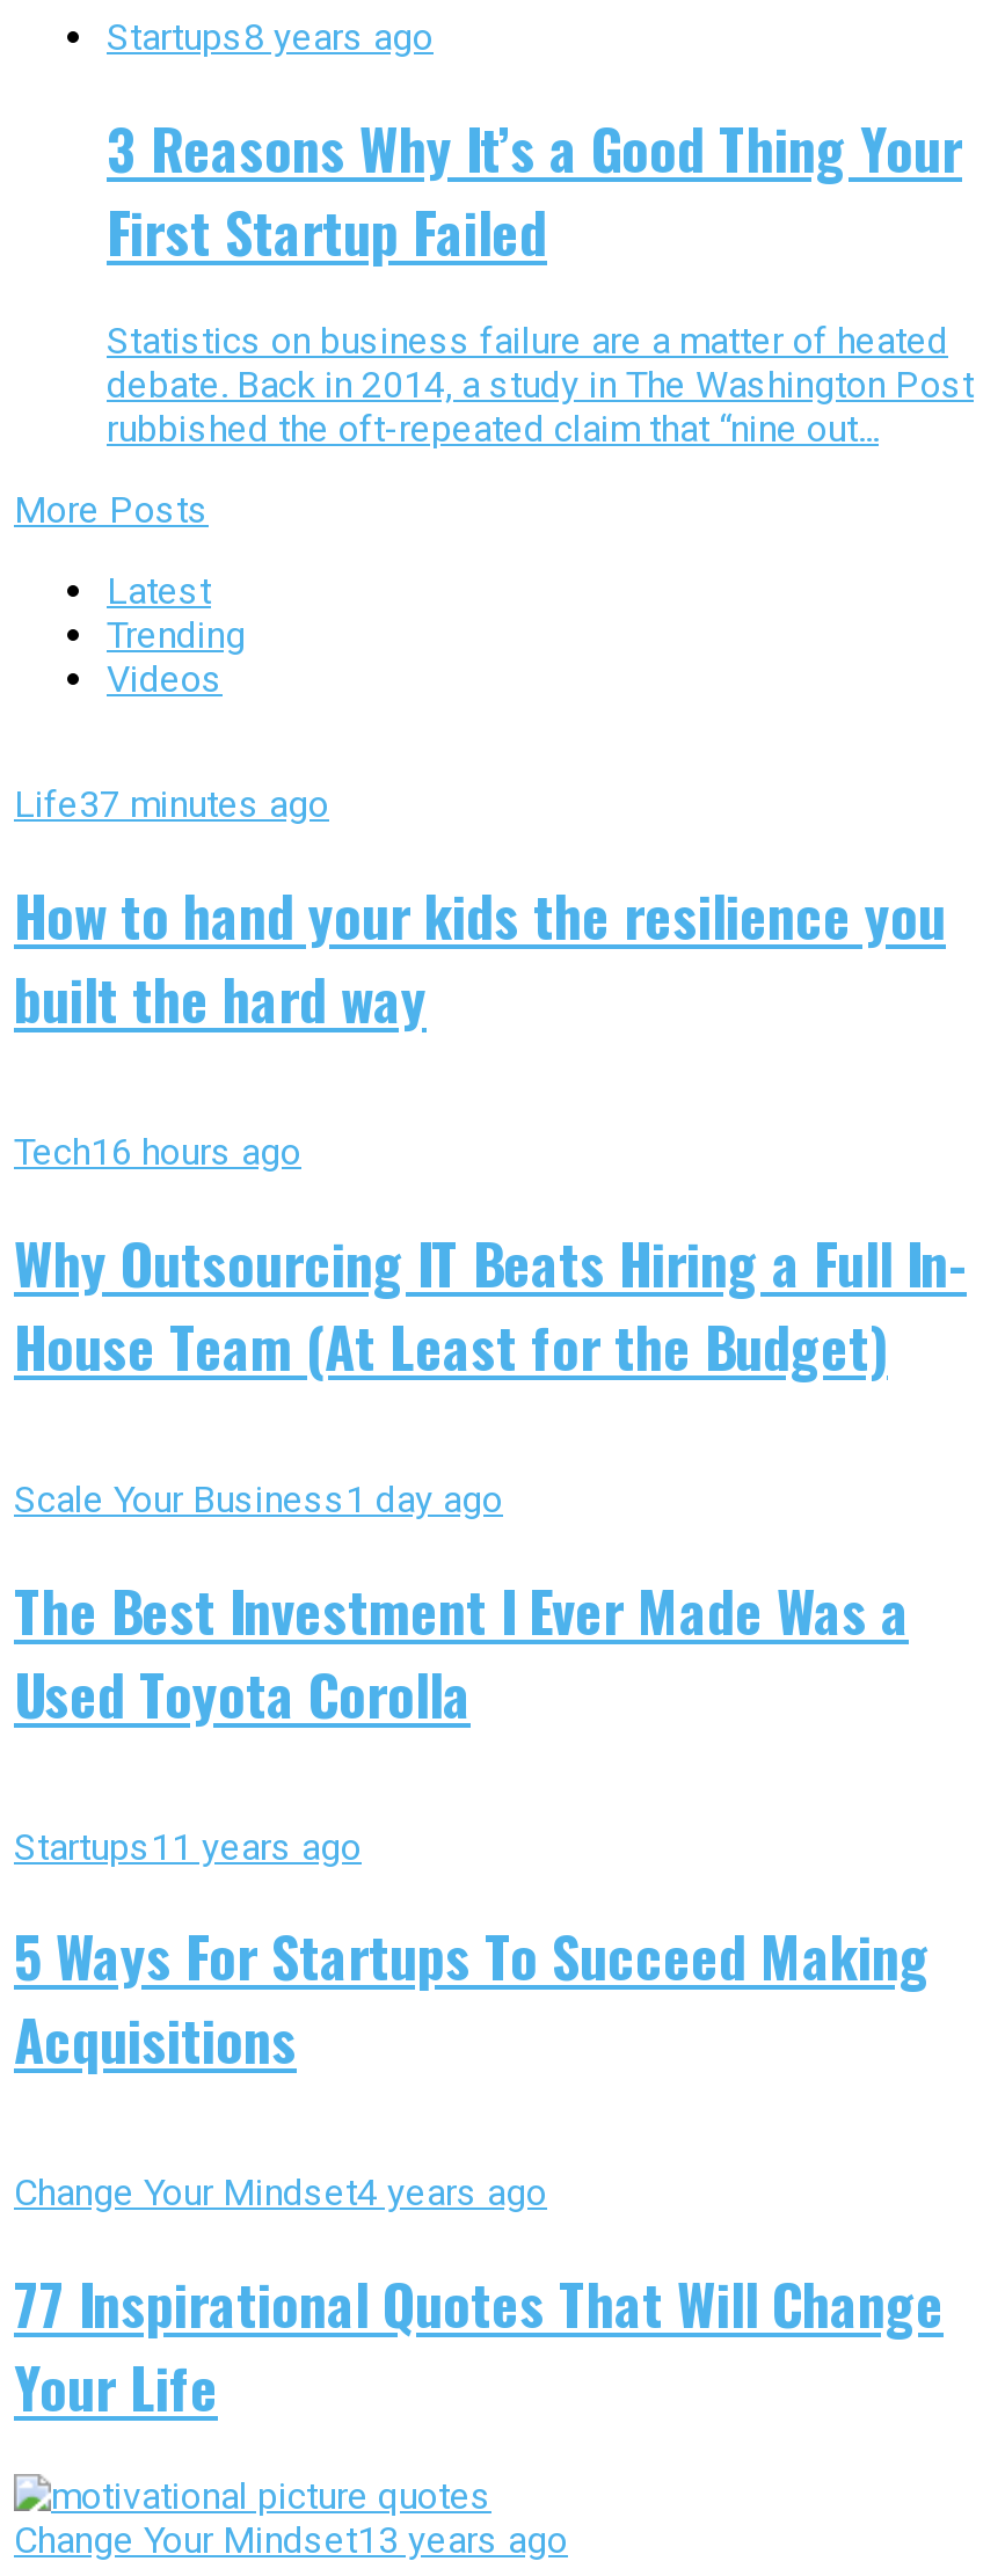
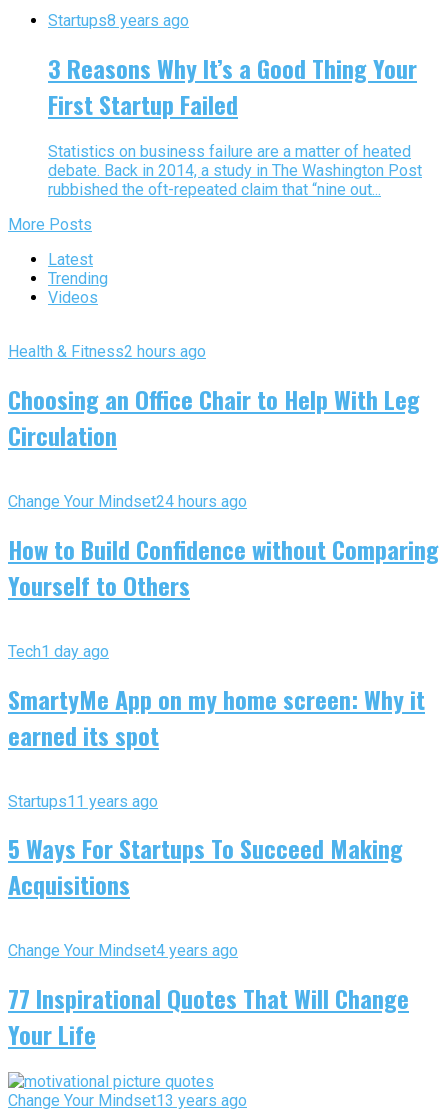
- Life37 minutes ago
+ Health & Fitness2 hours ago

- How to hand your kids the resilience you
- built the hard way
+ Choosing an Office Chair to Help With Leg
+ Circulation

- Tech16 hours ago
+ Change Your Mindset24 hours ago

- Why Outsourcing IT Beats Hiring a Full In-
- House Team (At Least for the Budget)
+ How to Build Confidence without Comparing
+ Yourself to Others

- Scale Your Business 1 day ago
+ Tech 1 day ago

- The Best Investment I Ever Made Was a
- Used Toyota Corolla
+ SmartyMe App on my home screen: Why it
+ earned its spot
